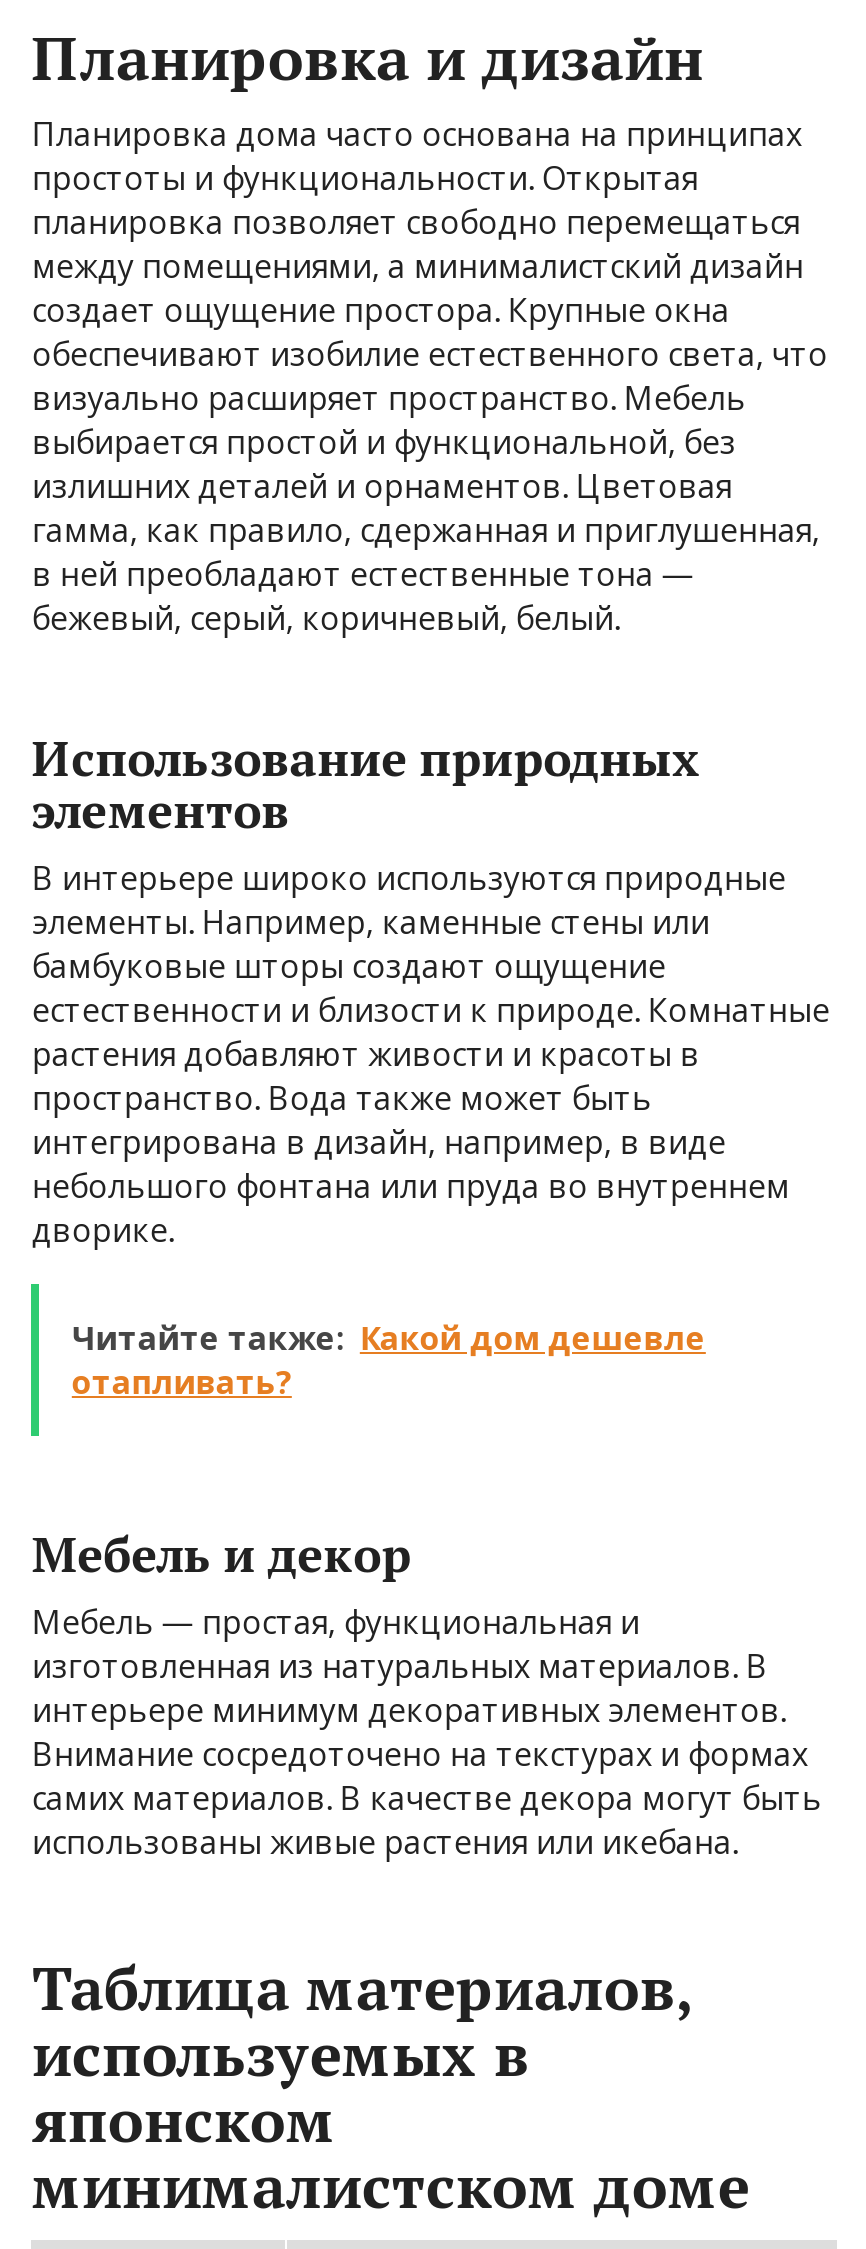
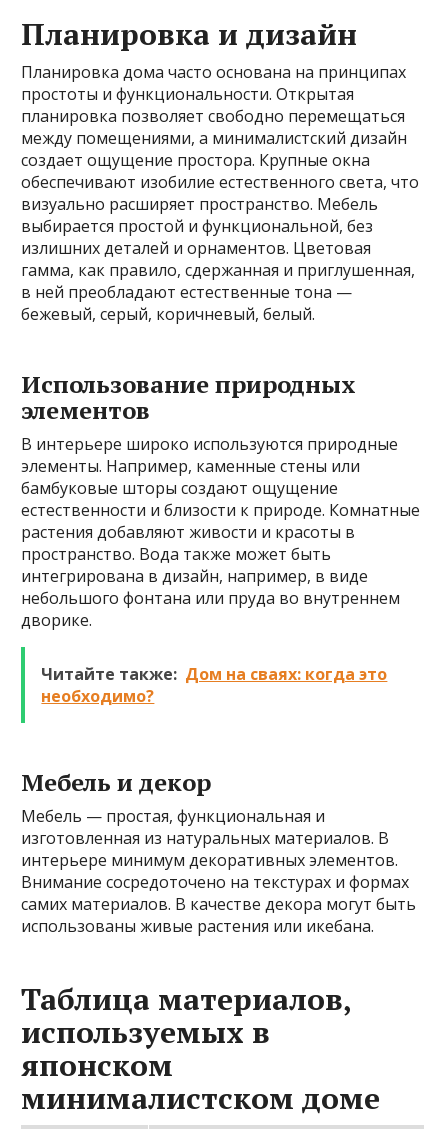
- Читайте также: Какой дом дешевле
- отапливать?
+ Читайте также: Дом на сваях: когда это
+ необходимо?
